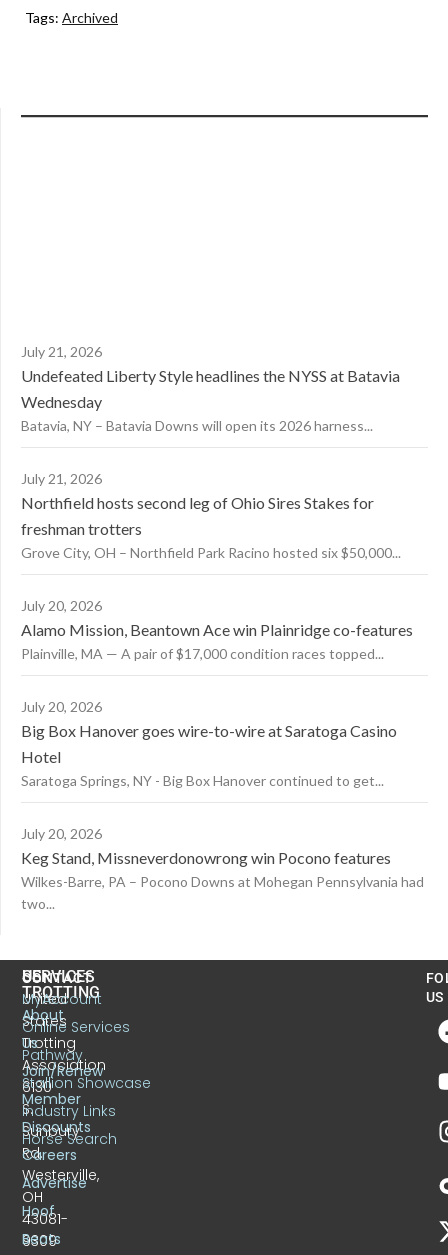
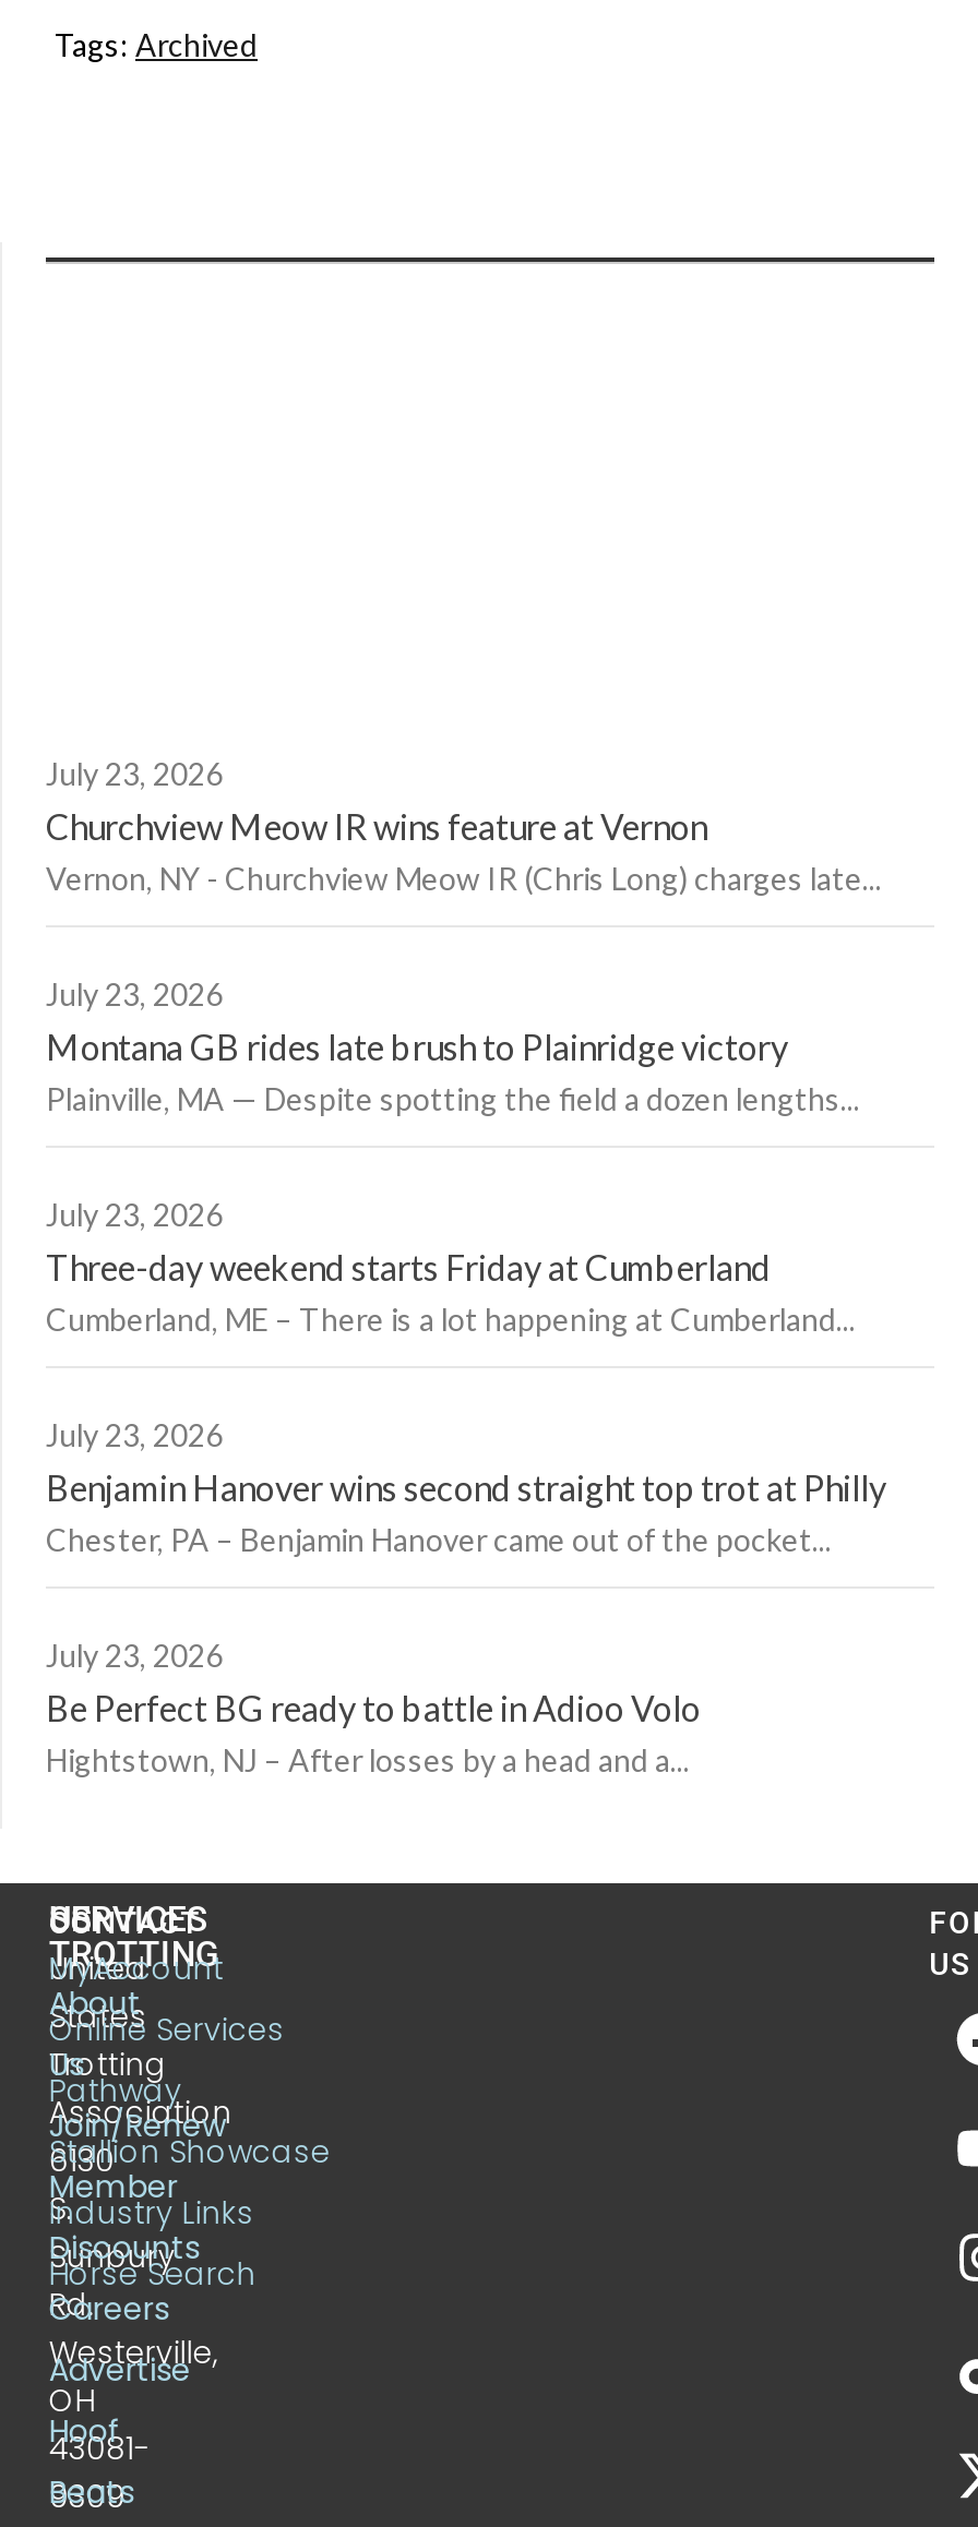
- July 21, 2026
- Undefeated Liberty Style headlines the NYSS at Batavia
- Wednesday
- Batavia, NY – Batavia Downs will open its 2026 harness...
+ July 23, 2026
+ Churchview Meow IR wins feature at Vernon
+ Vernon, NY - Churchview Meow IR (Chris Long) charges late...

- July 21, 2026
- Northfield hosts second leg of Ohio Sires Stakes for
- freshman trotters
- Grove City, OH – Northfield Park Racino hosted six $50,000...
+ July 23, 2026
+ Montana GB rides late brush to Plainridge victory
+ Plainville, MA — Despite spotting the field a dozen lengths...

- July 20, 2026
- Alamo Mission, Beantown Ace win Plainridge co-features
- Plainville, MA — A pair of $17,000 condition races topped...
+ July 23, 2026
+ Three-day weekend starts Friday at Cumberland
+ Cumberland, ME – There is a lot happening at Cumberland...

- July 20, 2026
- Big Box Hanover goes wire-to-wire at Saratoga Casino
- Hotel
- Saratoga Springs, NY - Big Box Hanover continued to get...
+ July 23, 2026
+ Benjamin Hanover wins second straight top trot at Philly
+ Chester, PA – Benjamin Hanover came out of the pocket...

- July 20, 2026
- Keg Stand, Missneverdonowrong win Pocono features
- Wilkes-Barre, PA – Pocono Downs at Mohegan Pennsylvania had
- two...
+ July 23, 2026
+ Be Perfect BG ready to battle in Adioo Volo
+ Hightstown, NJ – After losses by a head and a...
